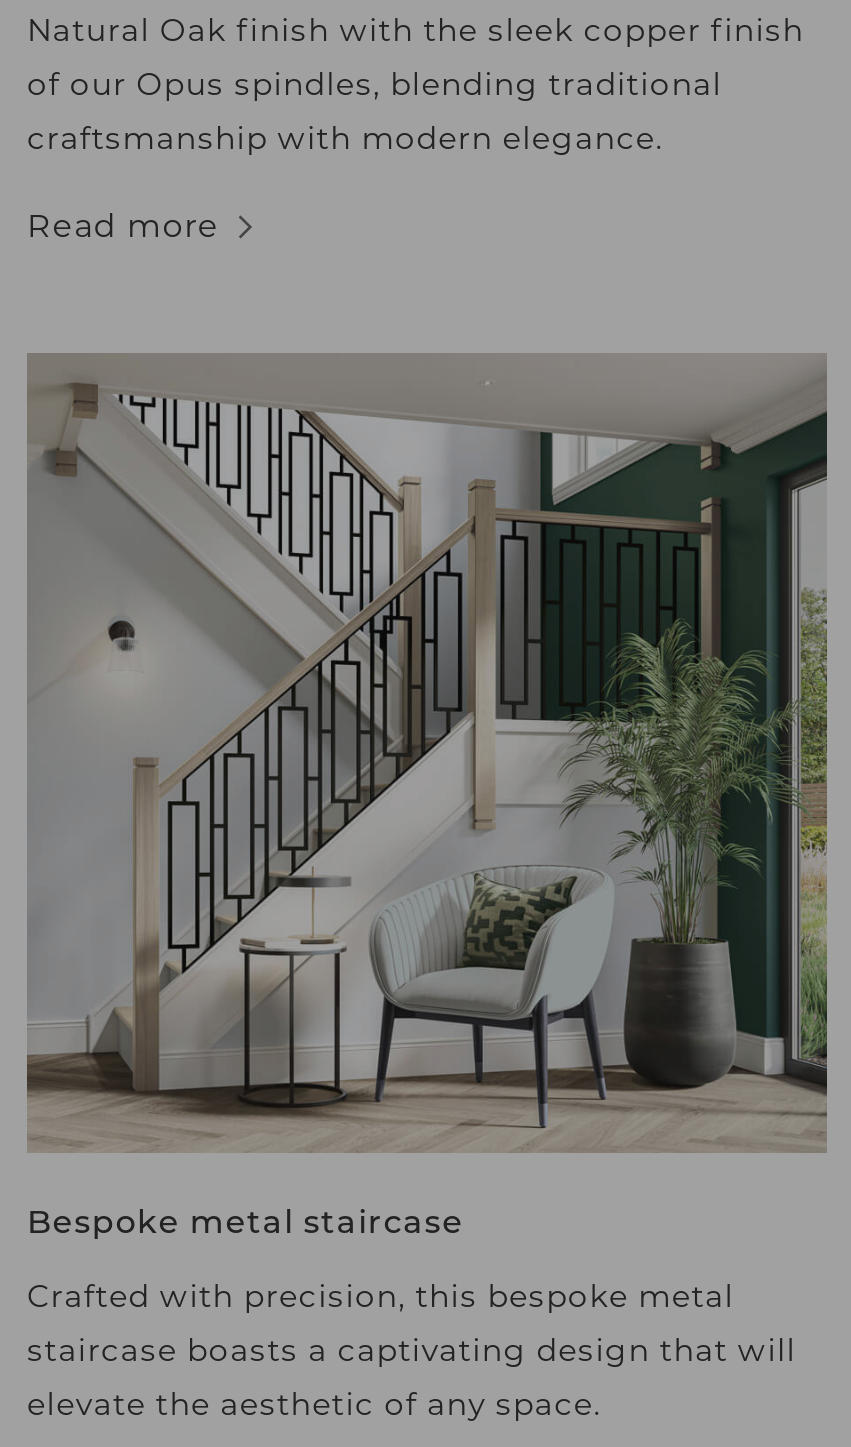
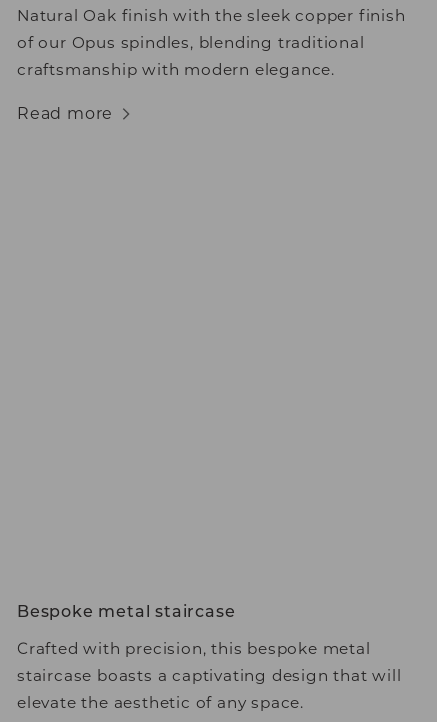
- [image]
